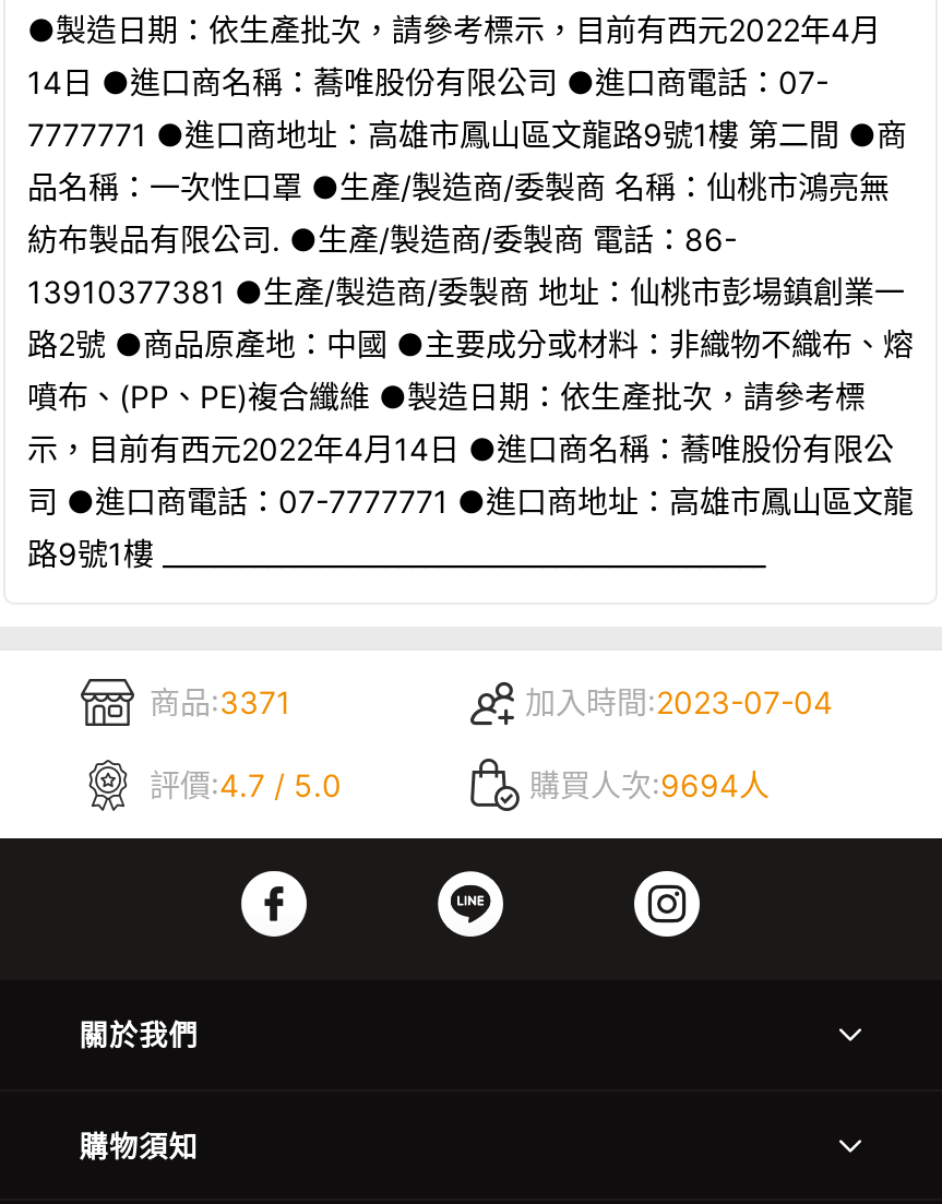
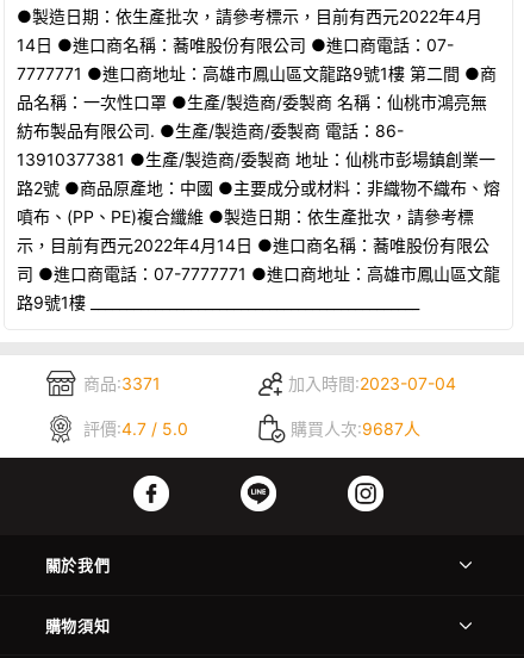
- 購買人次:9694人
+ 購買人次:9687人
